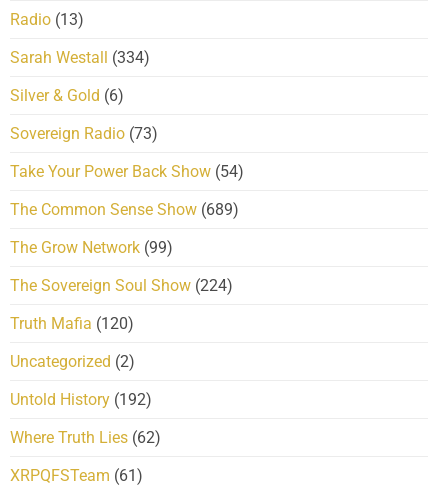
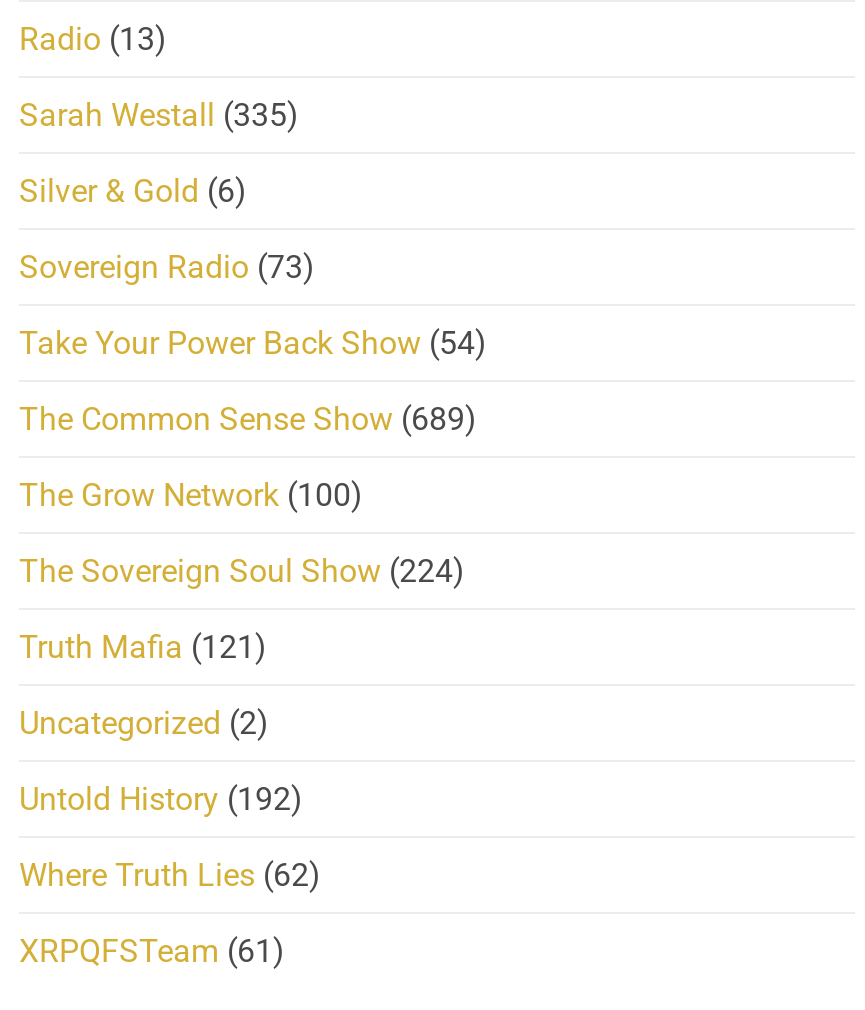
- Sarah Westall (334)
+ Sarah Westall (335)

- The Grow Network (99)
+ The Grow Network (100)

- Truth Mafia (120)
+ Truth Mafia (121)
